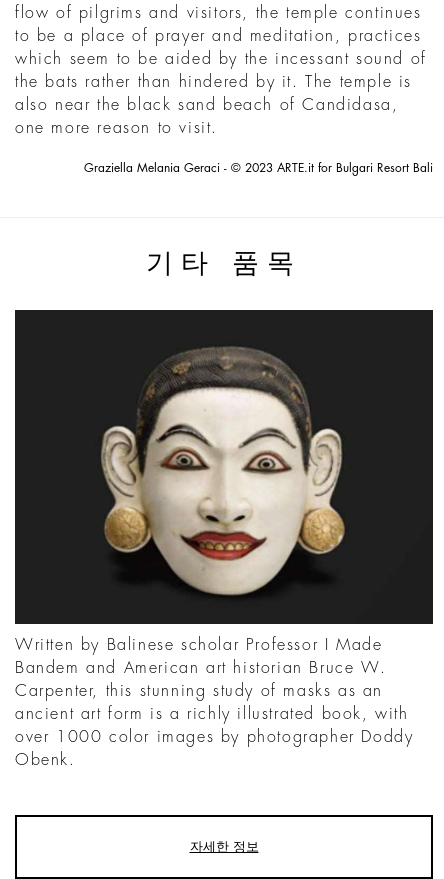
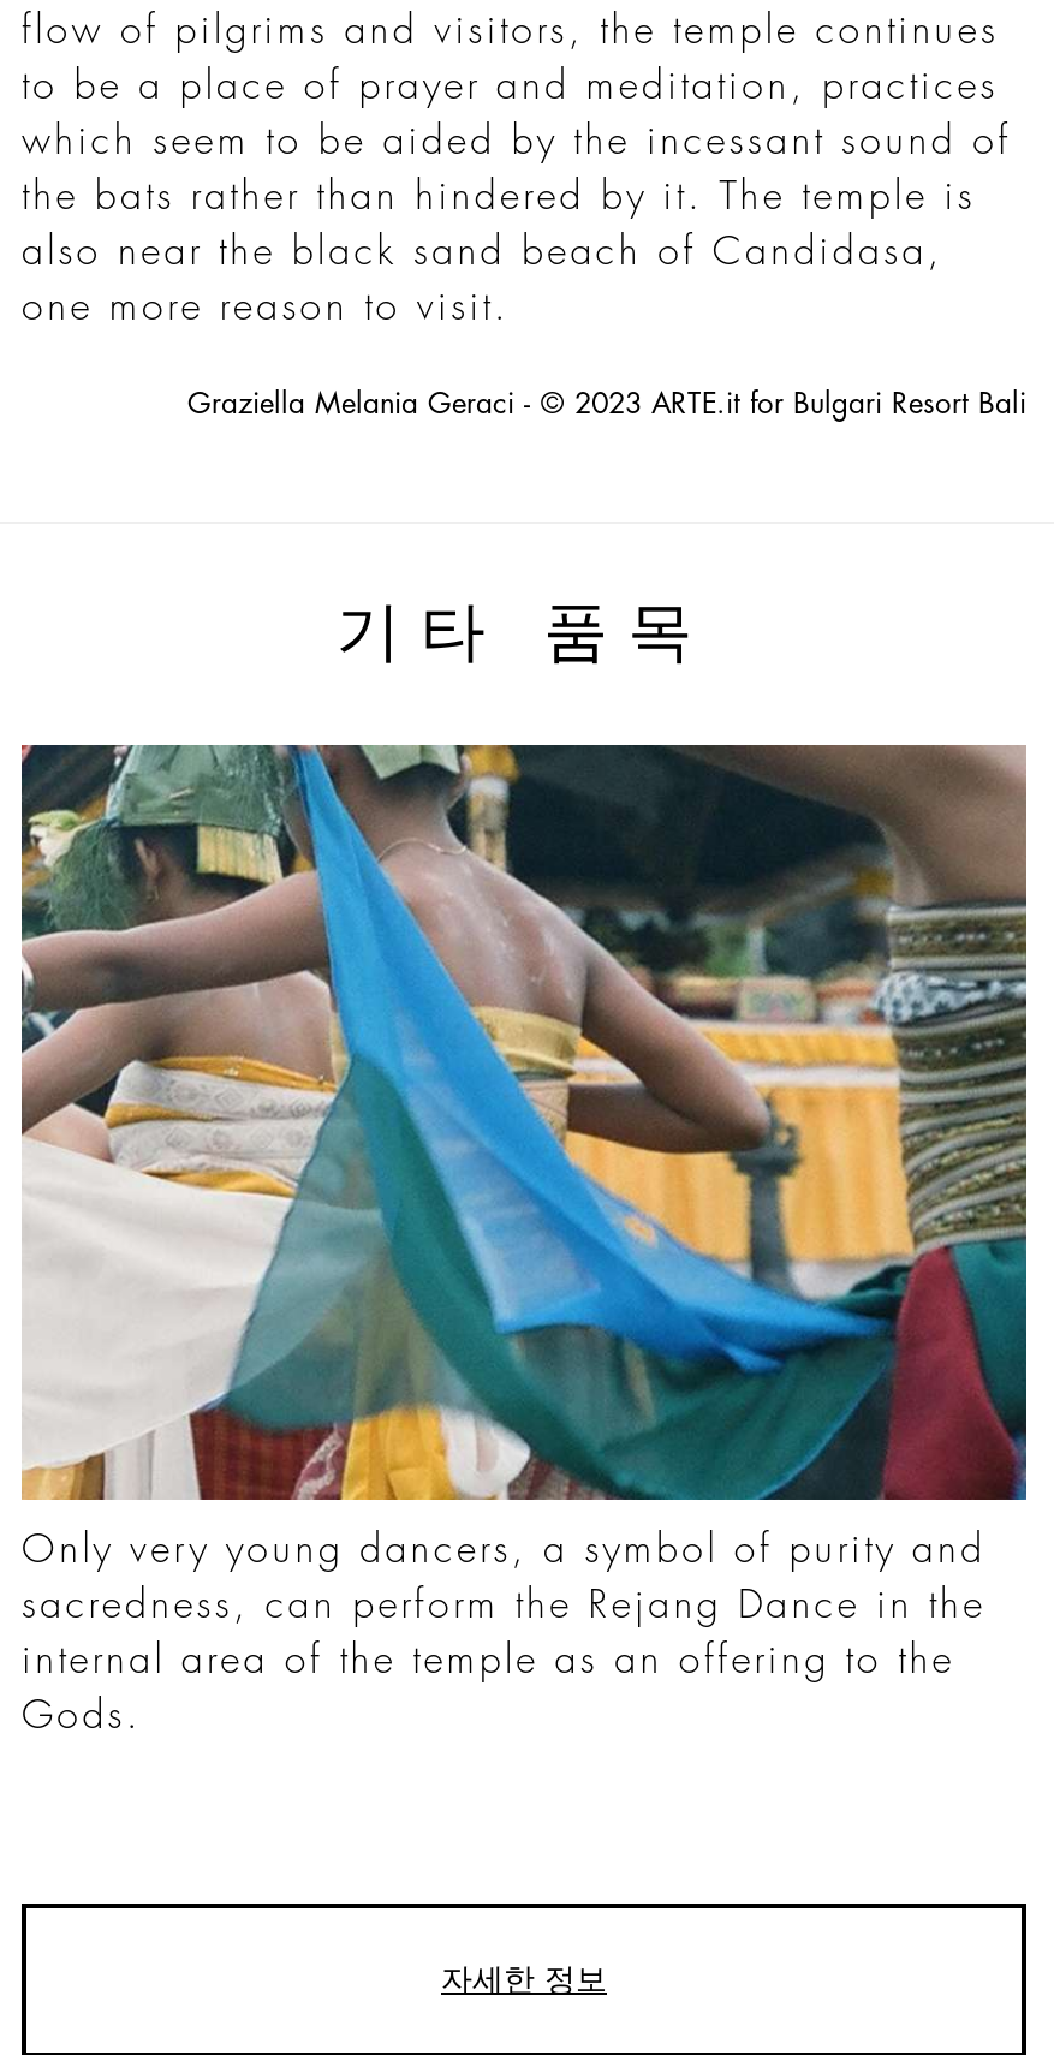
- [image]
- Written by Balinese scholar Professor I Made
- Bandem and American art historian Bruce W.
- Carpenter, this stunning study of masks as an
- ancient art form is a richly illustrated book, with
- over 1000 color images by photographer Doddy
- Obenk.
+ [image]
+ Only very young dancers, a symbol of purity and
+ sacredness, can perform the Rejang Dance in the
+ internal area of the temple as an offering to the
+ Gods.
